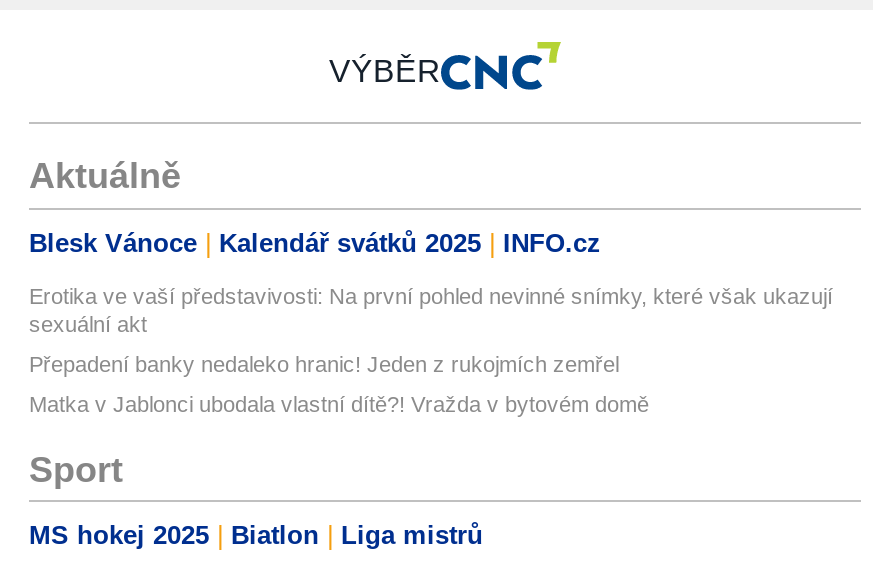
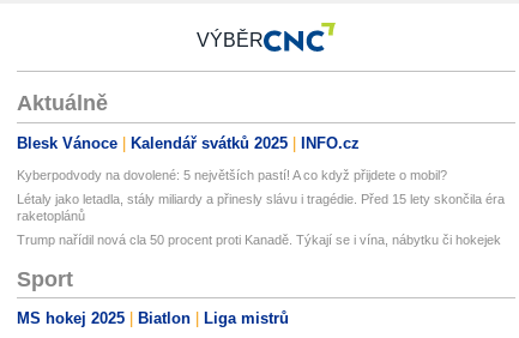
- Erotika ve vaší představivosti: Na první pohled nevinné snímky, které však ukazují
- sexuální akt
+ Kyberpodvody na dovolené: 5 největších pastí! A co když přijdete o mobil?

- Přepadení banky nedaleko hranic! Jeden z rukojmích zemřel
+ Létaly jako letadla, stály miliardy a přinesly slávu i tragédie. Před 15 lety skončila éra
+ raketoplánů

- Matka v Jablonci ubodala vlastní dítě?! Vražda v bytovém domě
+ Trump nařídil nová cla 50 procent proti Kanadě. Týkají se i vína, nábytku či hokejek
